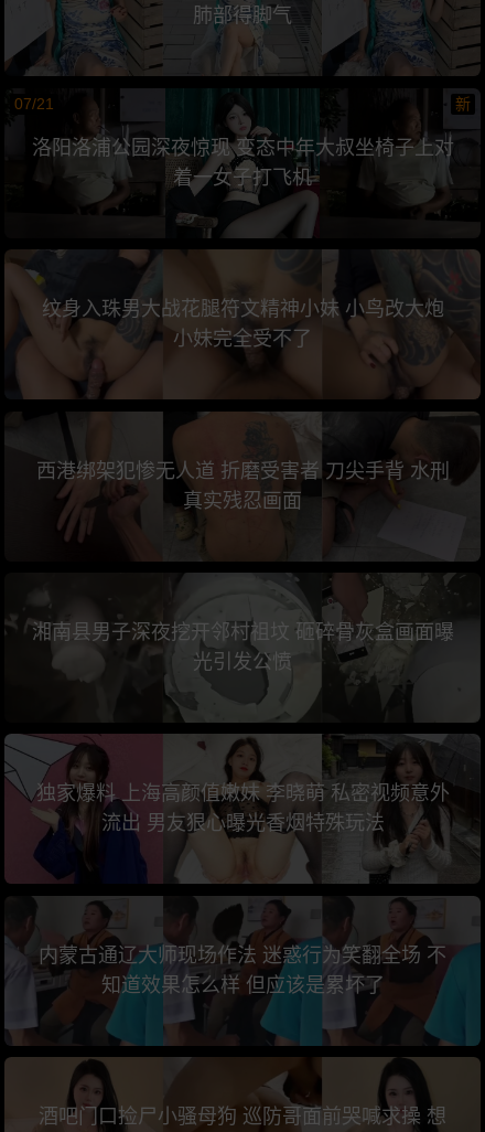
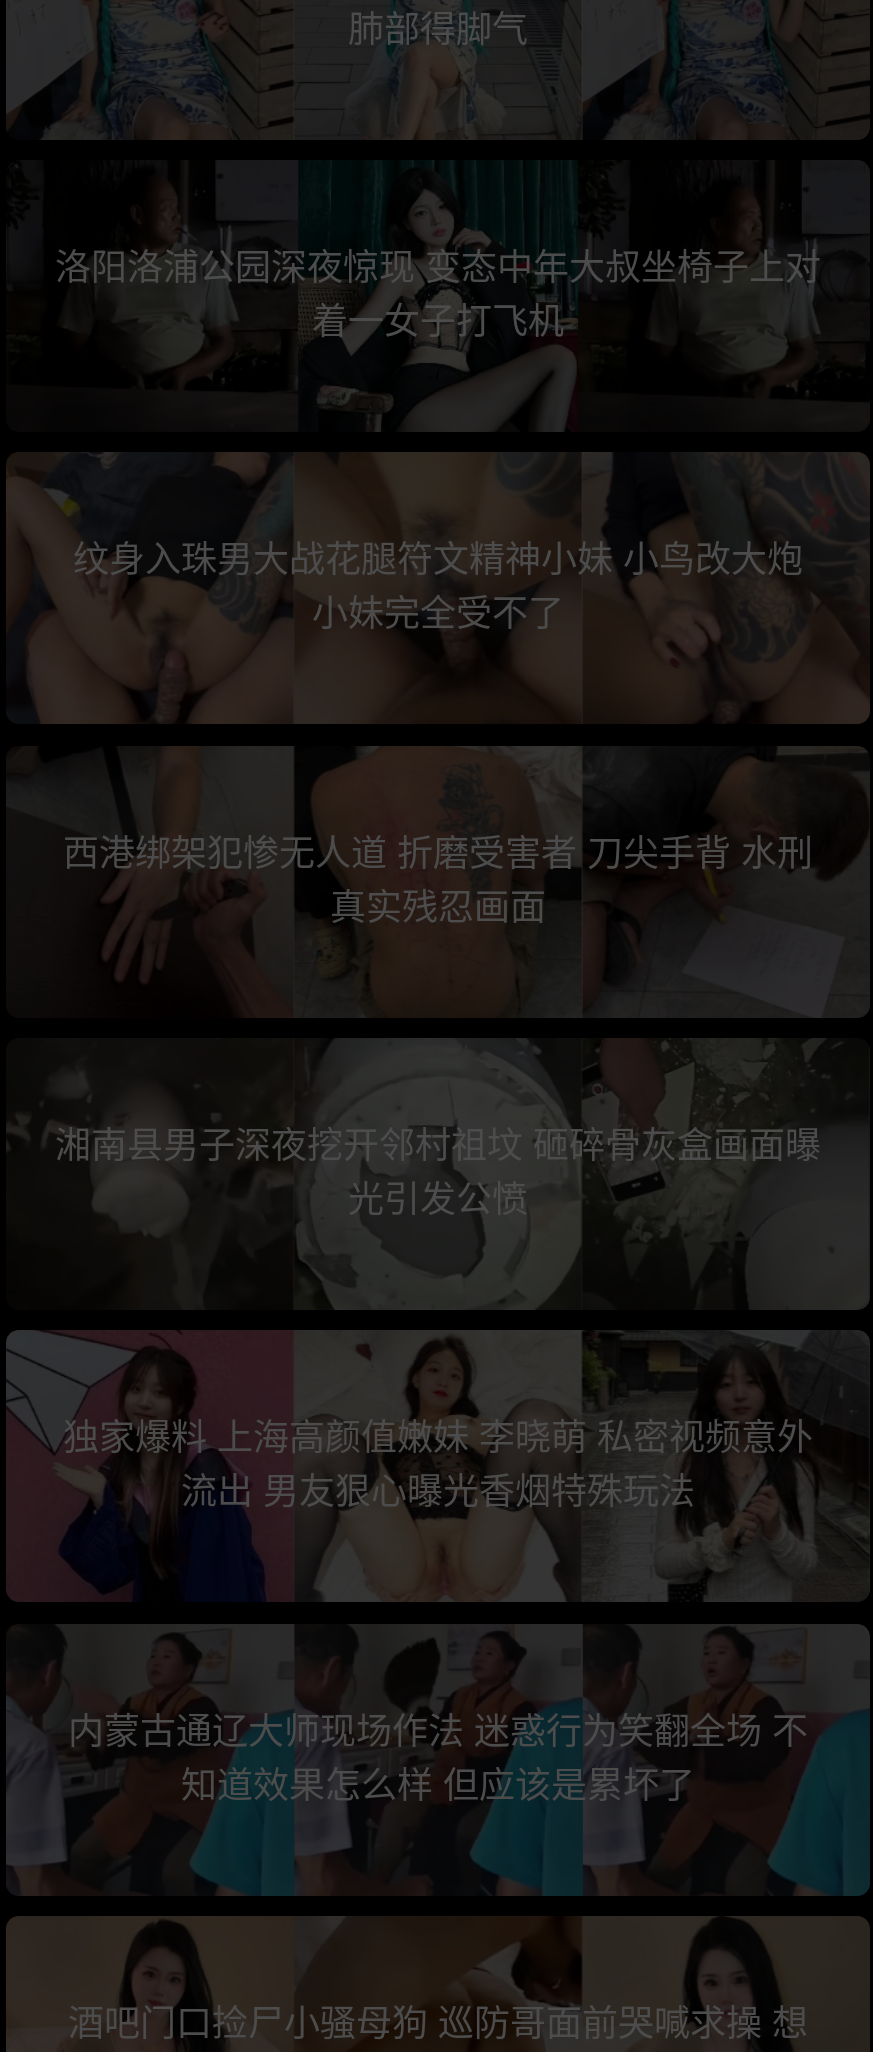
- 07/21
- 新
